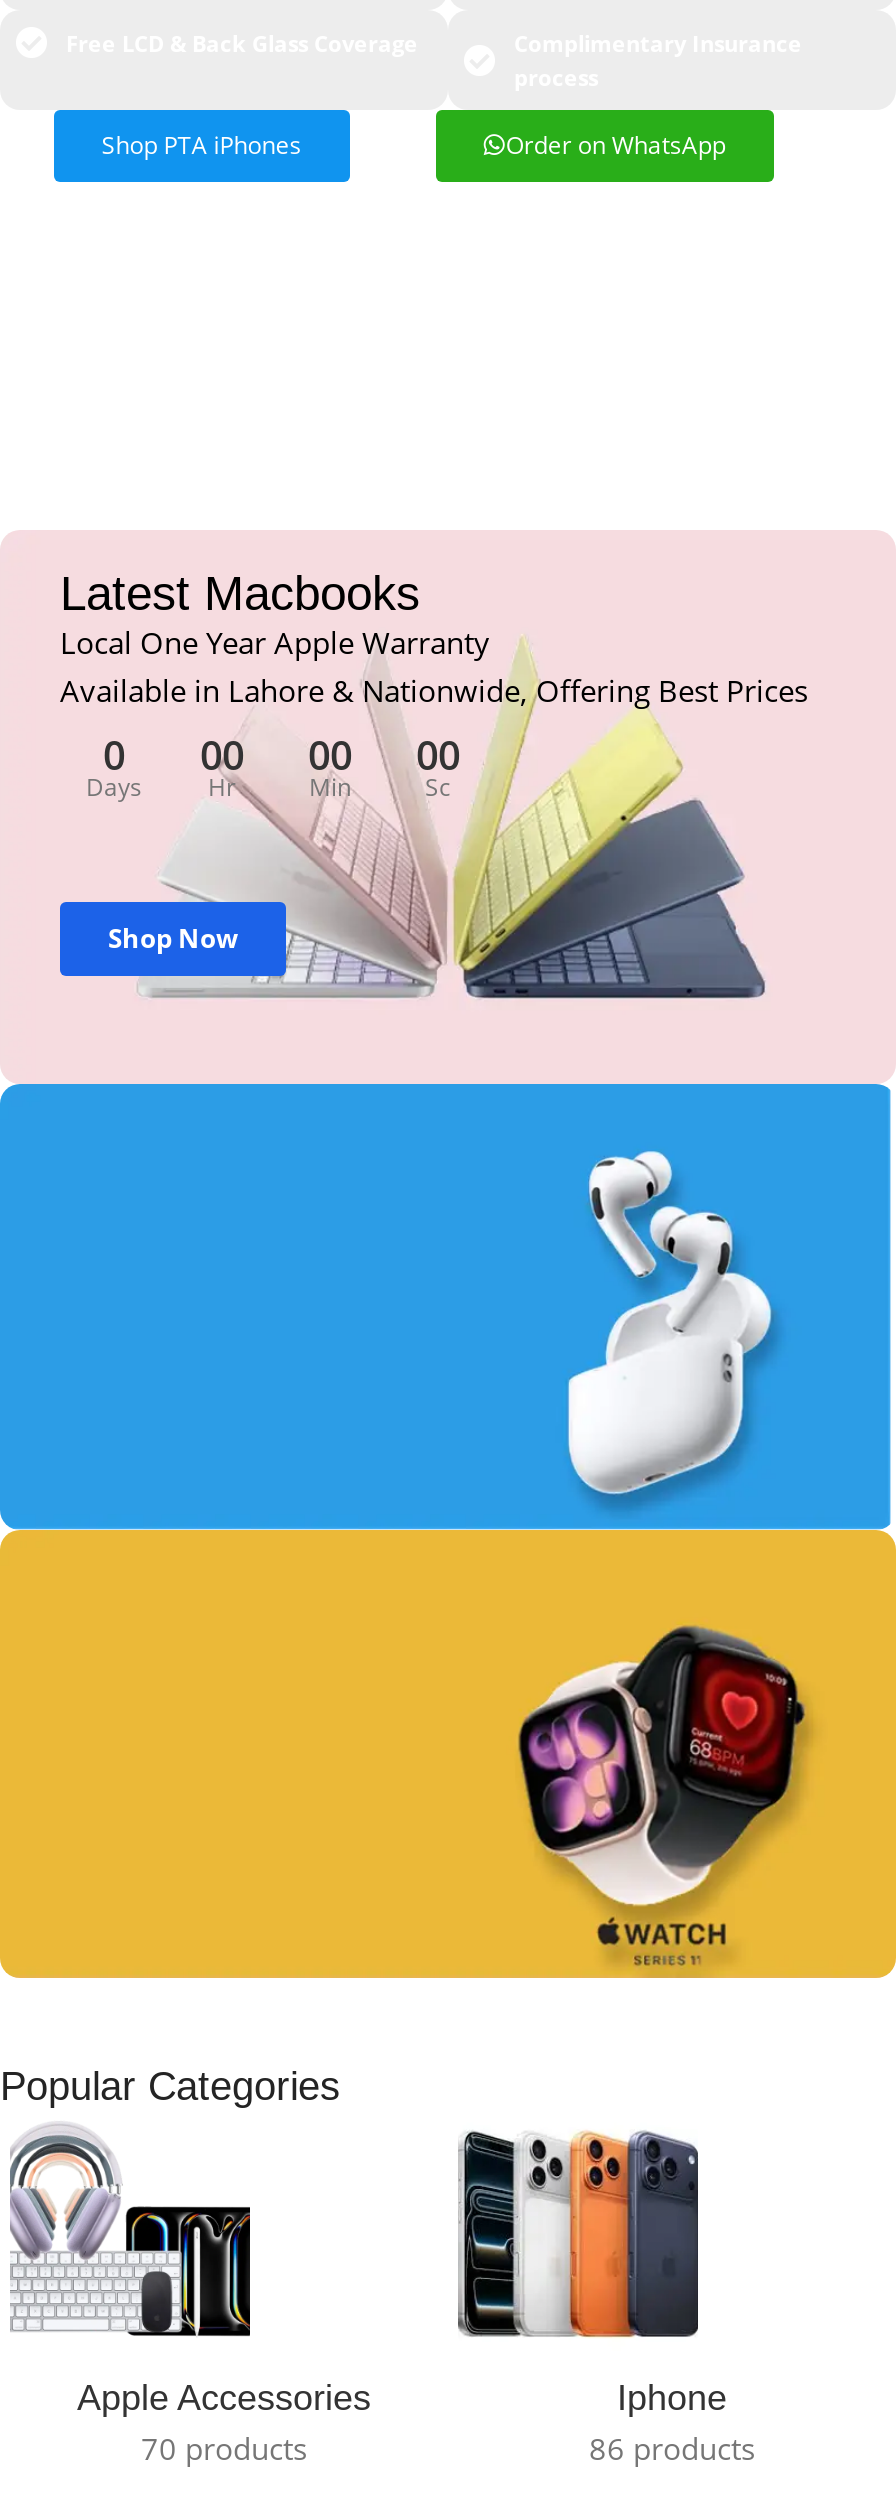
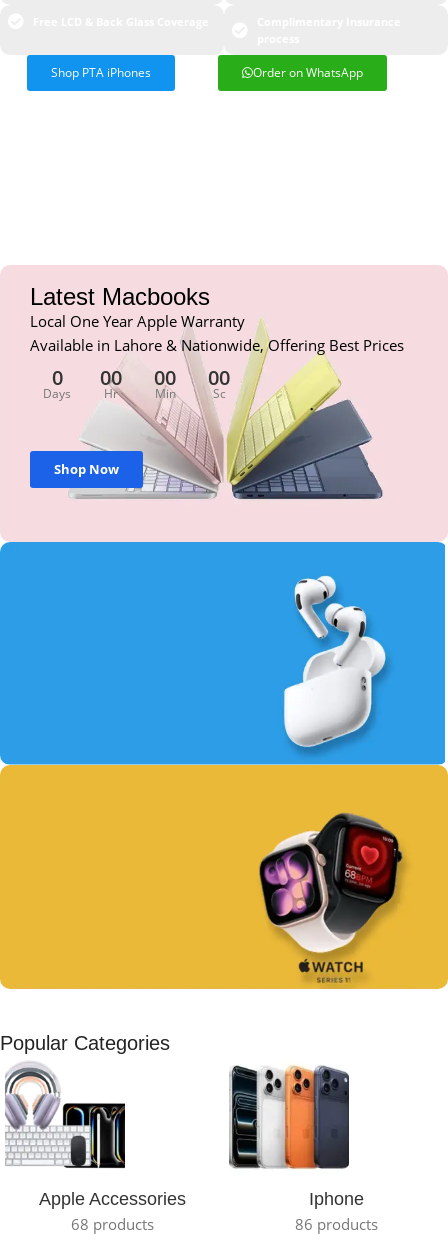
- 70 products
+ 68 products
